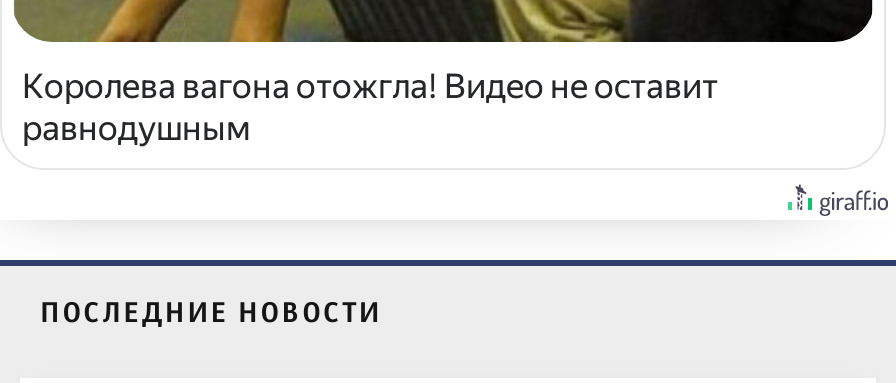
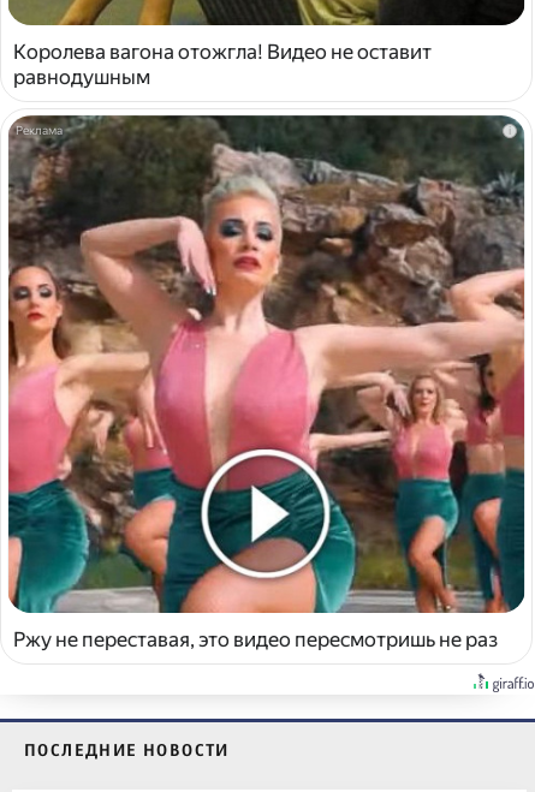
+ [image]
+ Ржу не переставая, это видео пересмотришь не раз
